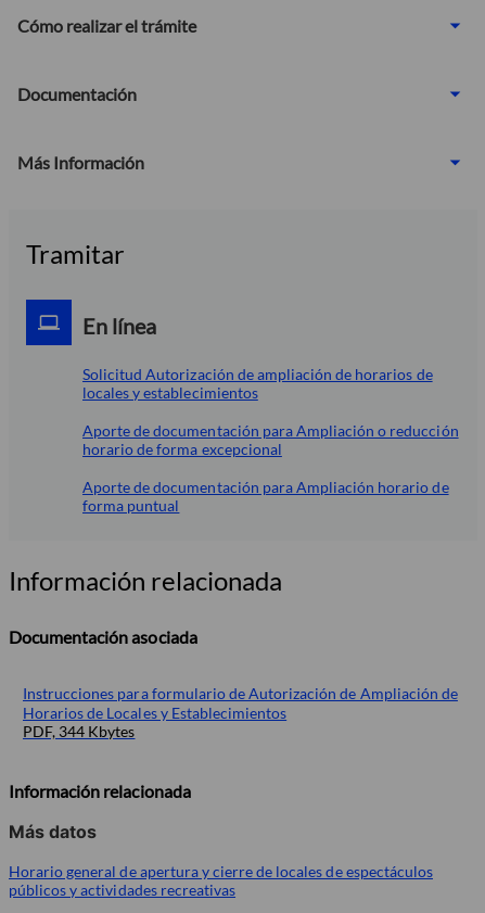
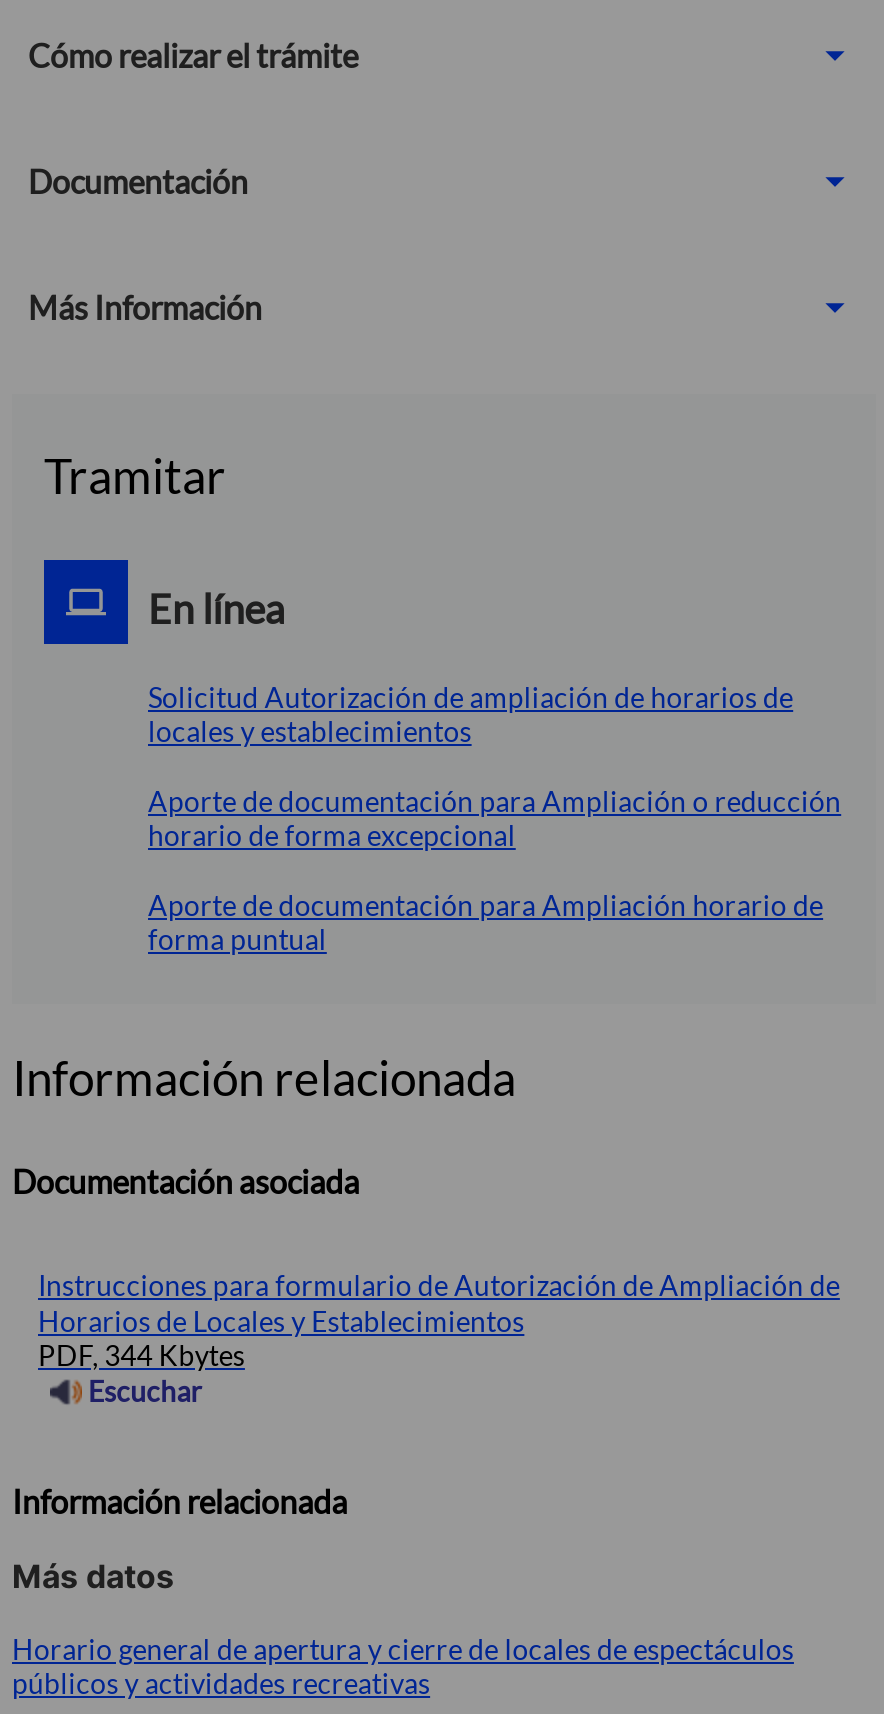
+ Escuchar
